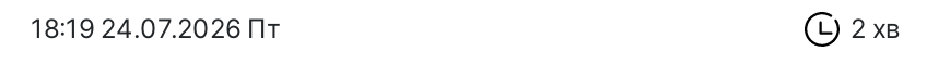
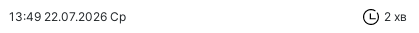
- 18:19 24.07.2026 Пт
+ 13:49 22.07.2026 Ср
